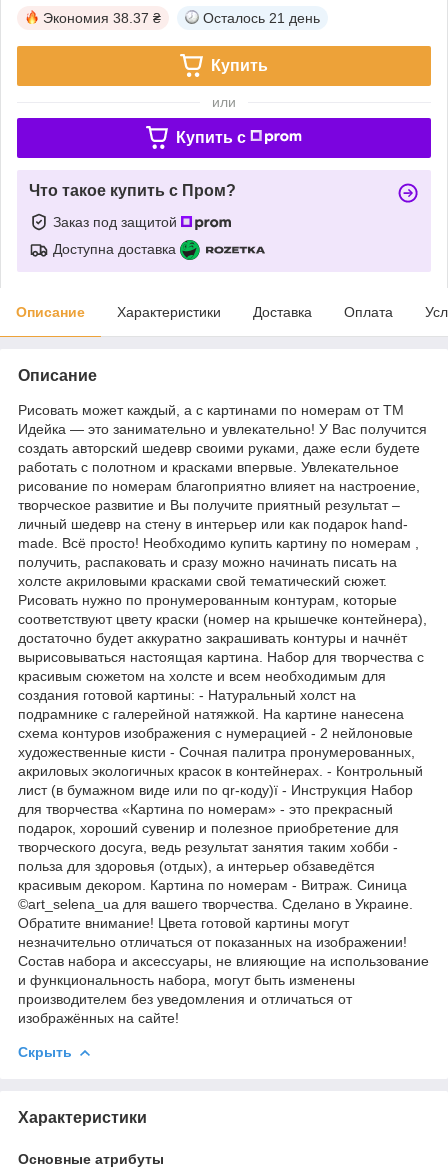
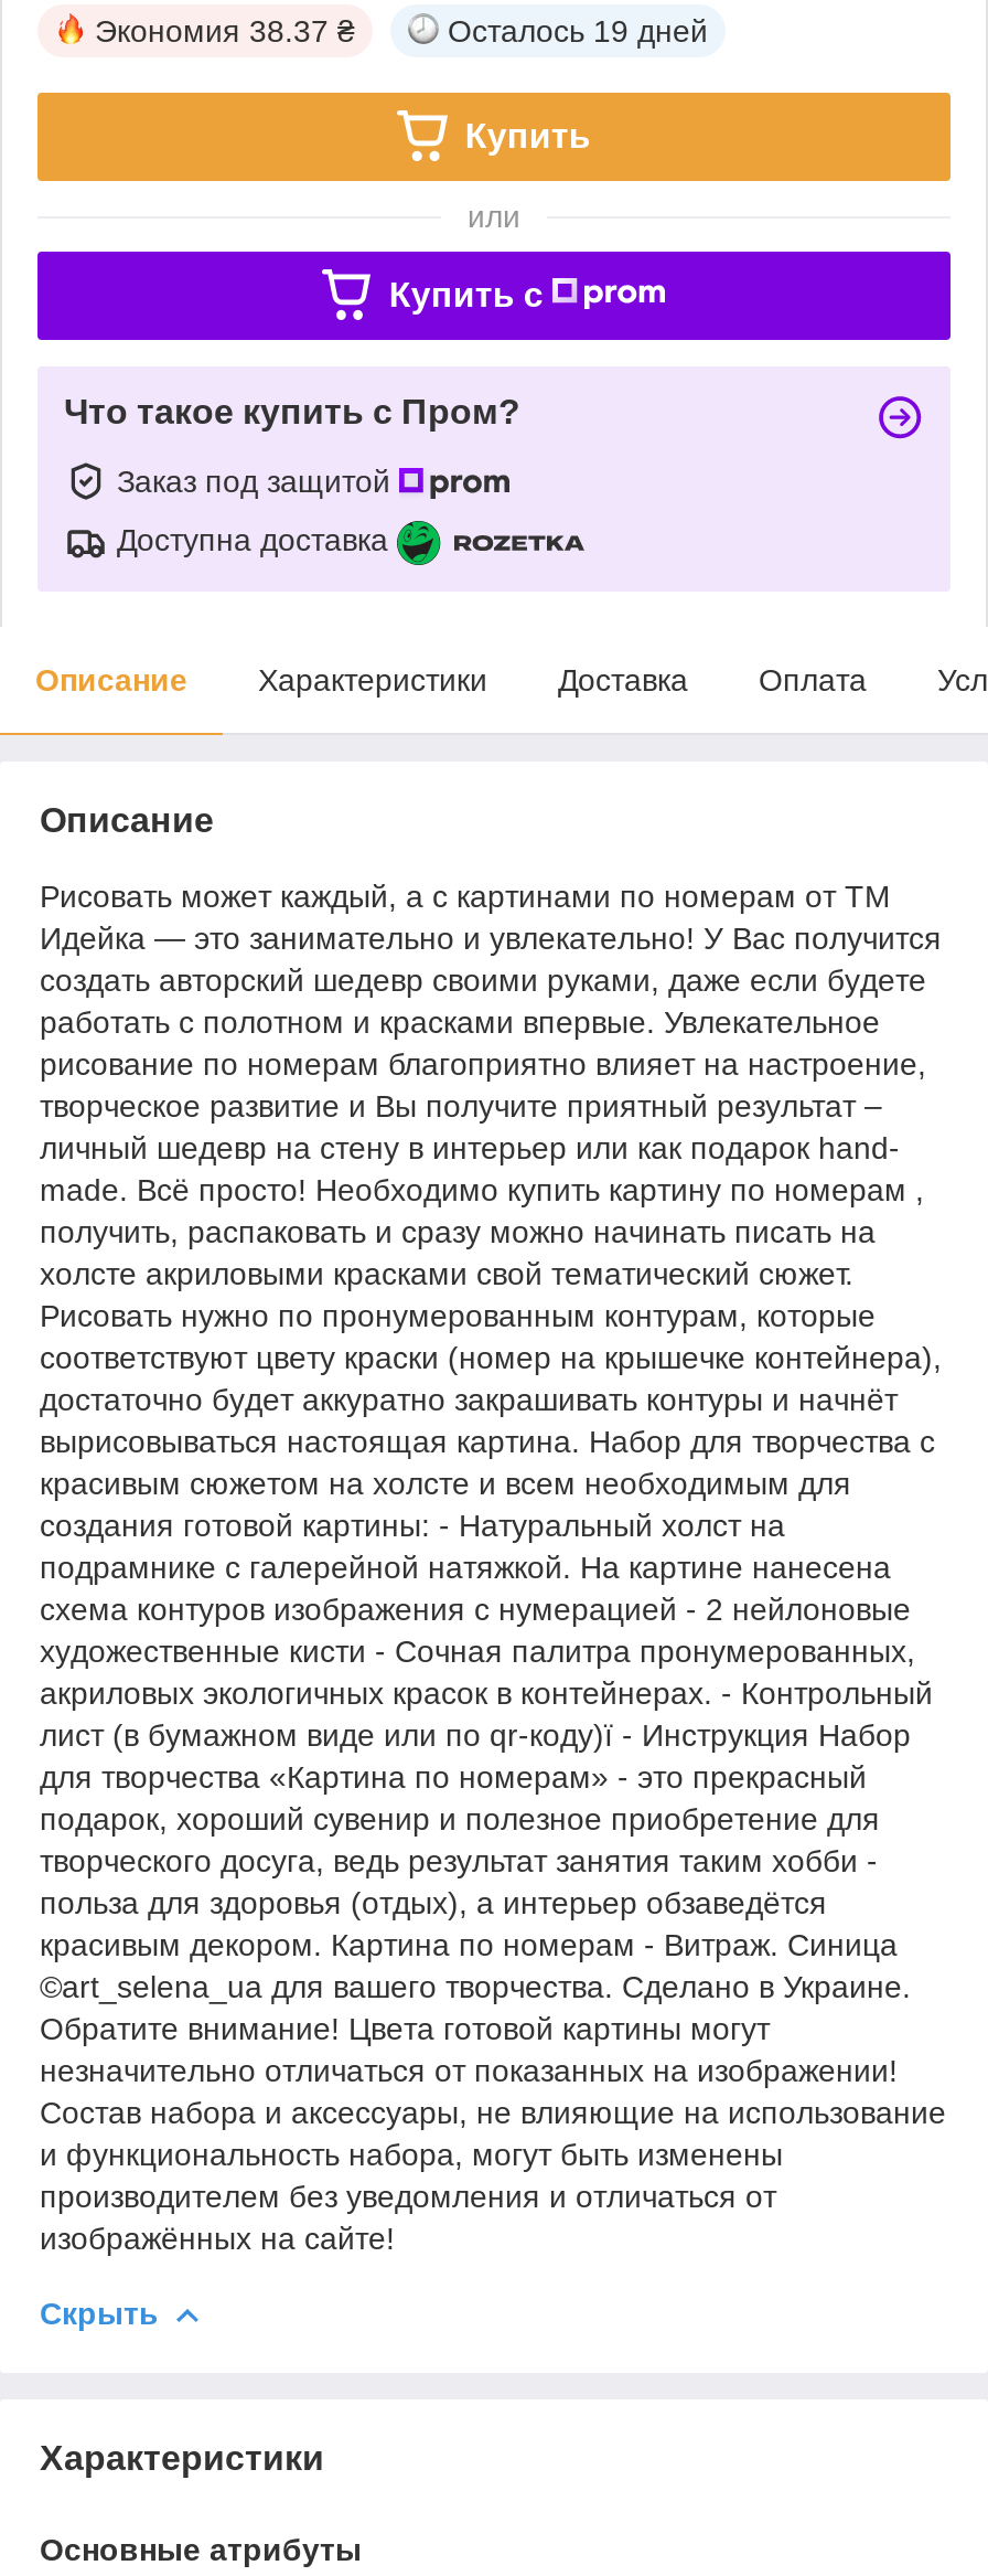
- Осталось 21 день
+ Осталось 19 дней
